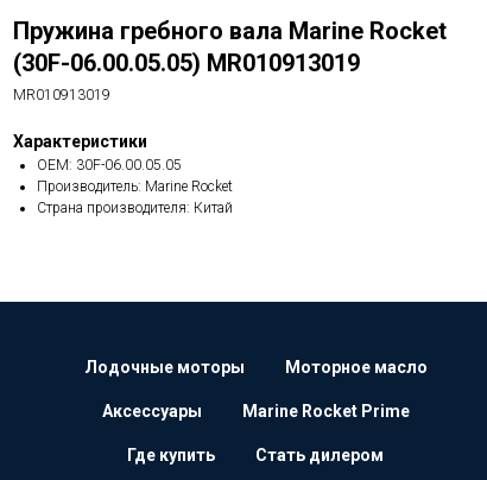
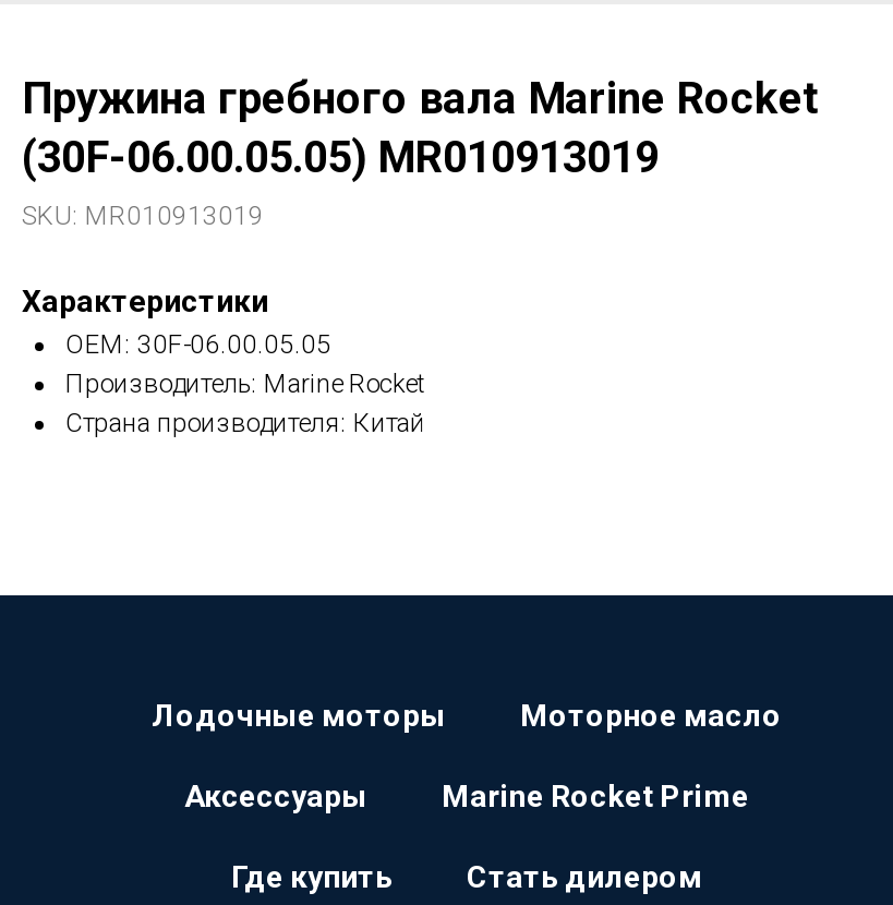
- MR010913019
+ SKU: MR010913019
